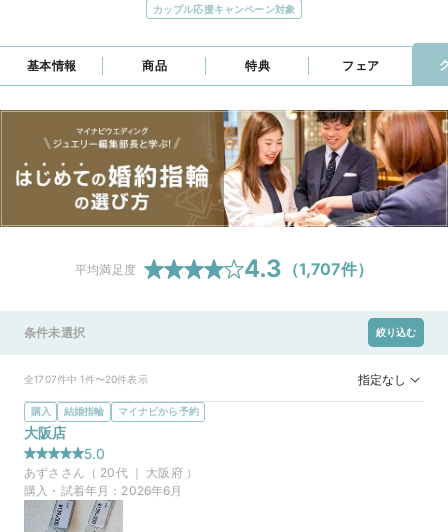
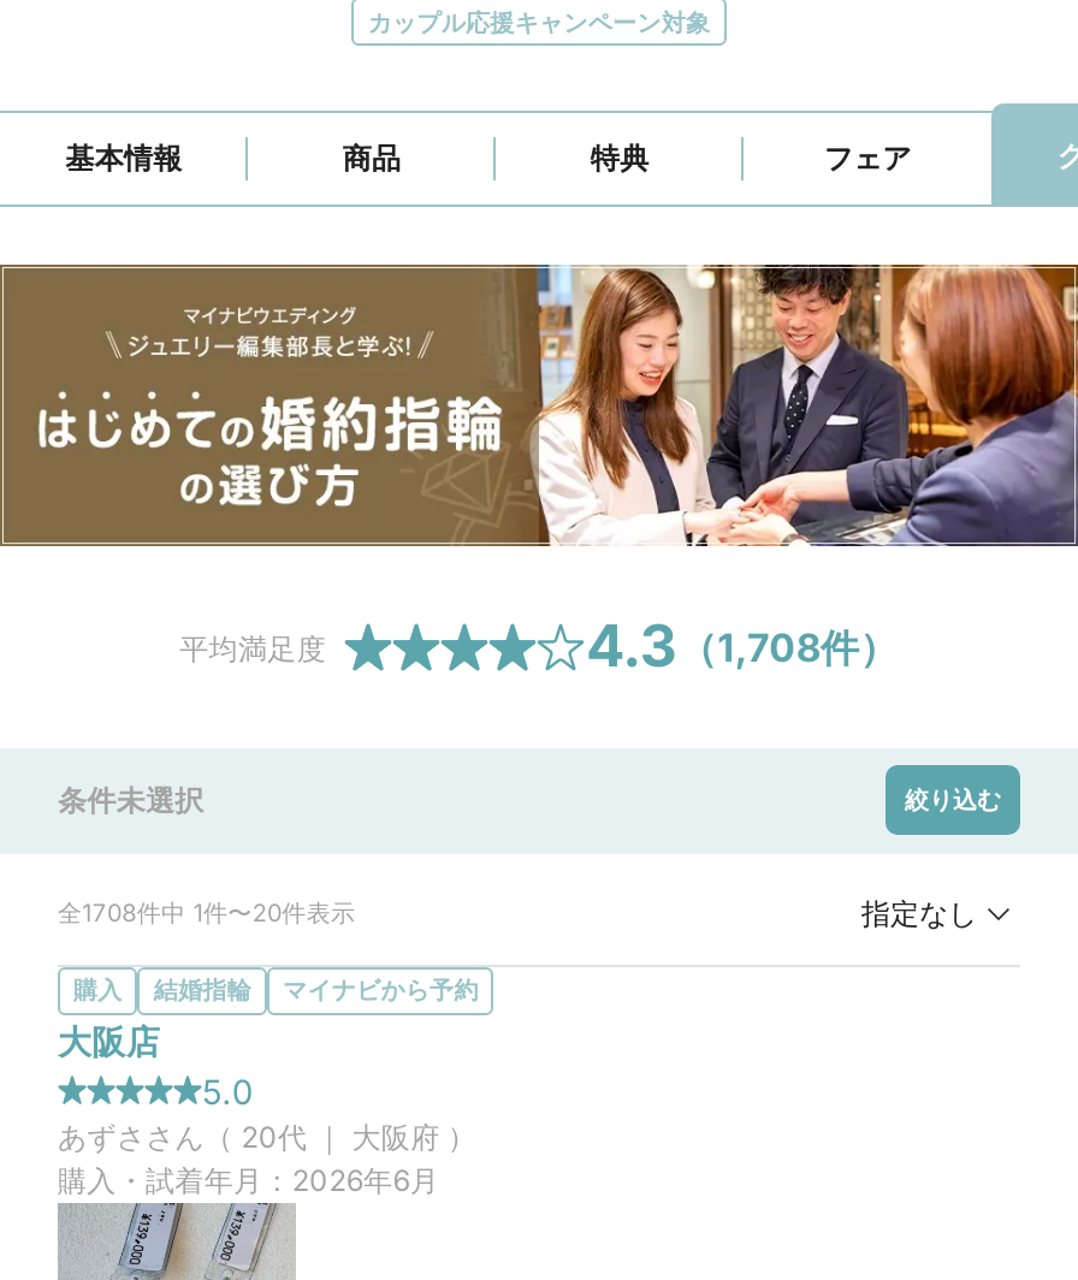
- 4.3（1,707件）
+ 4.3（1,708件）

- 全1707件中 1件〜20件表示
+ 全1708件中 1件〜20件表示
